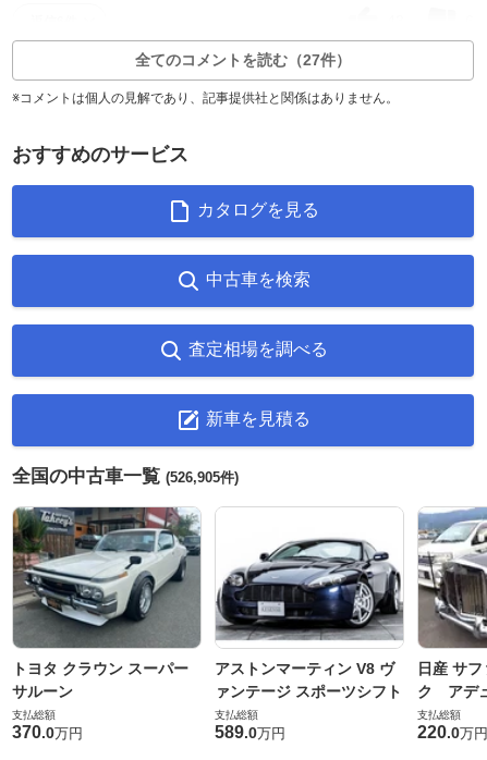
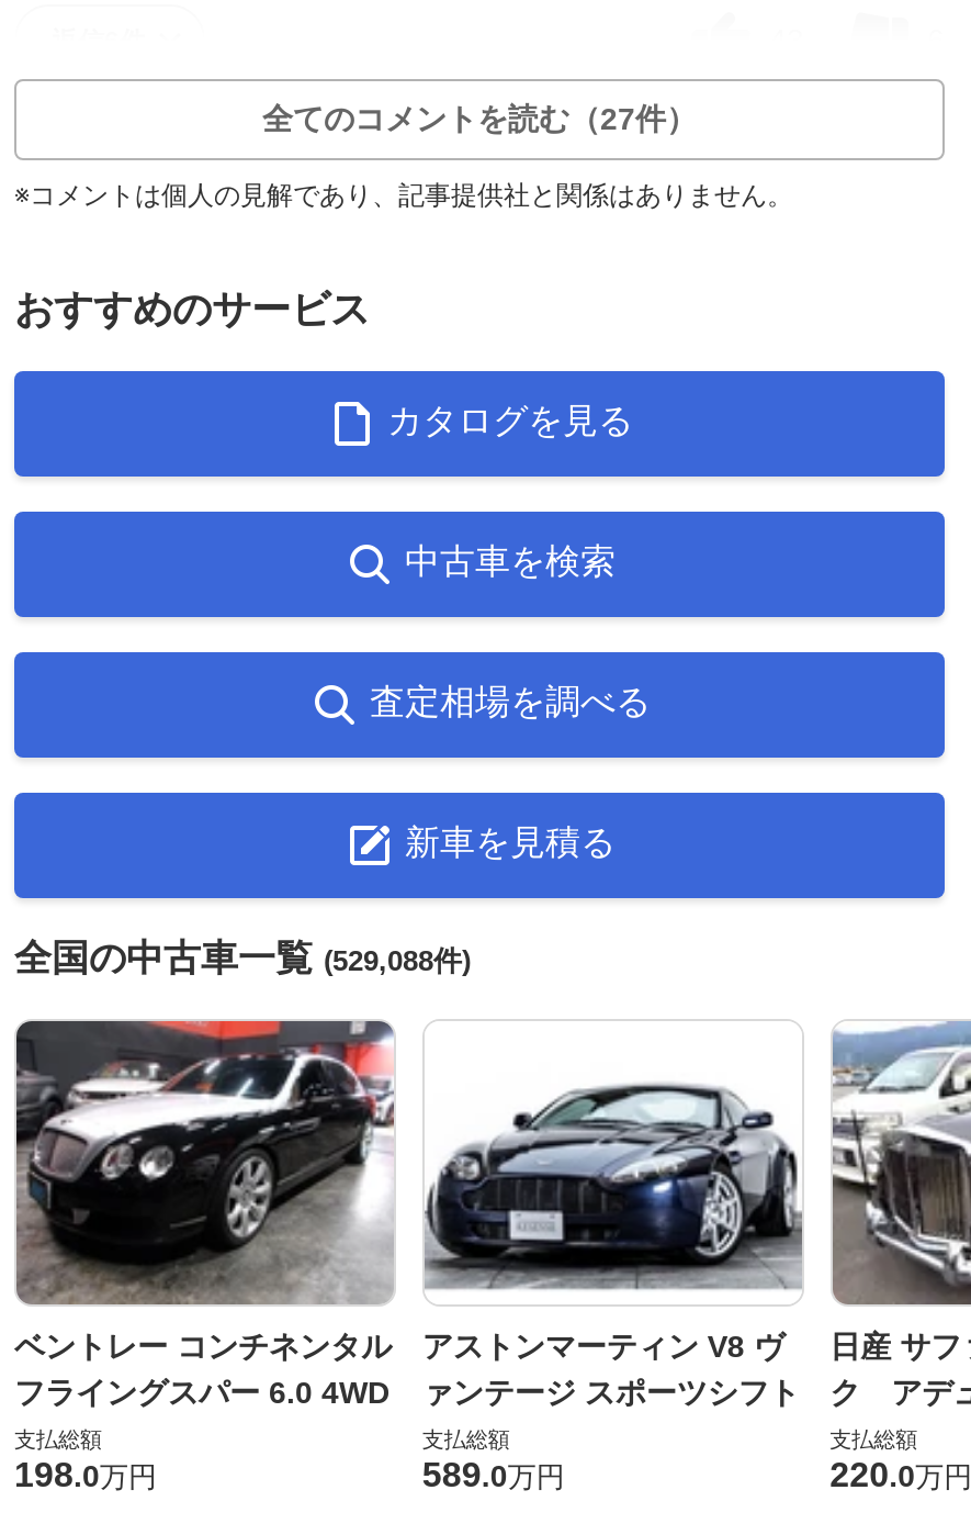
- 全国の中古車一覧(526,905件)
+ 全国の中古車一覧(529,088件)

- [image]
- トヨタ クラウン スーパー
- サルーン
+ [image]
+ ベントレー コンチネンタル
+ フライングスパー 6.0 4WD

- 370.0万円
+ 198.0万円
